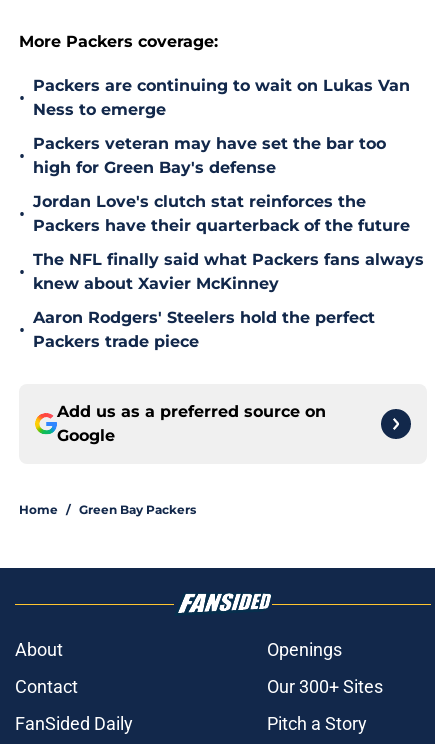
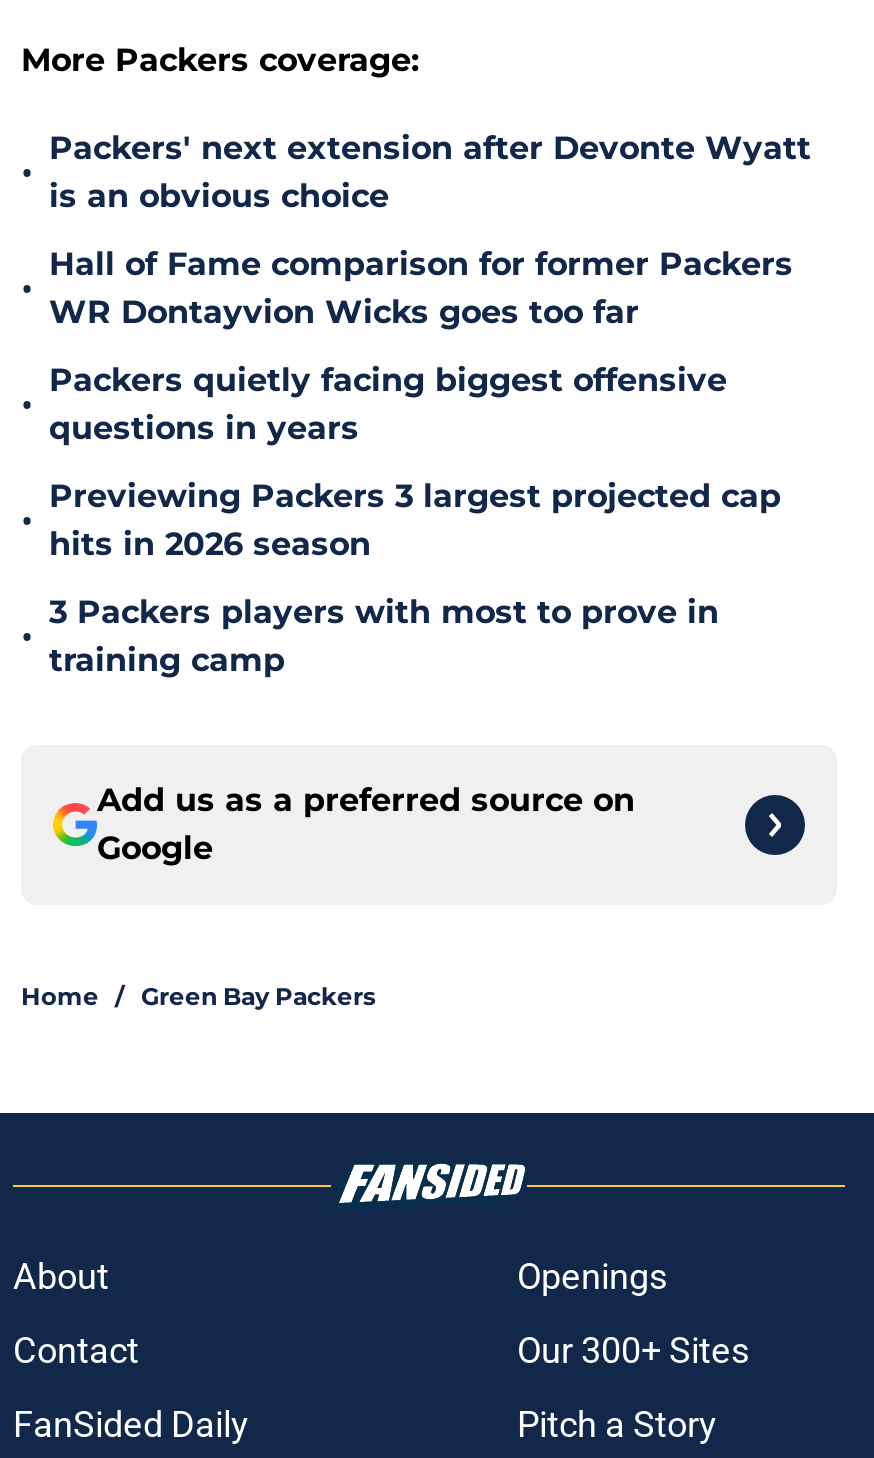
- Packers are continuing to wait on Lukas Van
- Ness to emerge
+ Packers' next extension after Devonte Wyatt
+ is an obvious choice

- Packers veteran may have set the bar too
- high for Green Bay's defense
+ Hall of Fame comparison for former Packers
+ WR Dontayvion Wicks goes too far

- Jordan Love's clutch stat reinforces the
- Packers have their quarterback of the future
+ Packers quietly facing biggest offensive
+ questions in years

- The NFL finally said what Packers fans always
- knew about Xavier McKinney
+ Previewing Packers 3 largest projected cap
+ hits in 2026 season

- Aaron Rodgers' Steelers hold the perfect
- Packers trade piece
+ 3 Packers players with most to prove in
+ training camp
